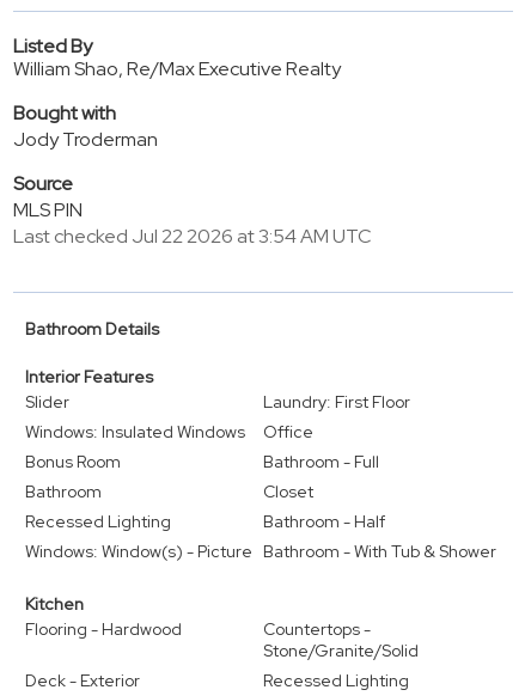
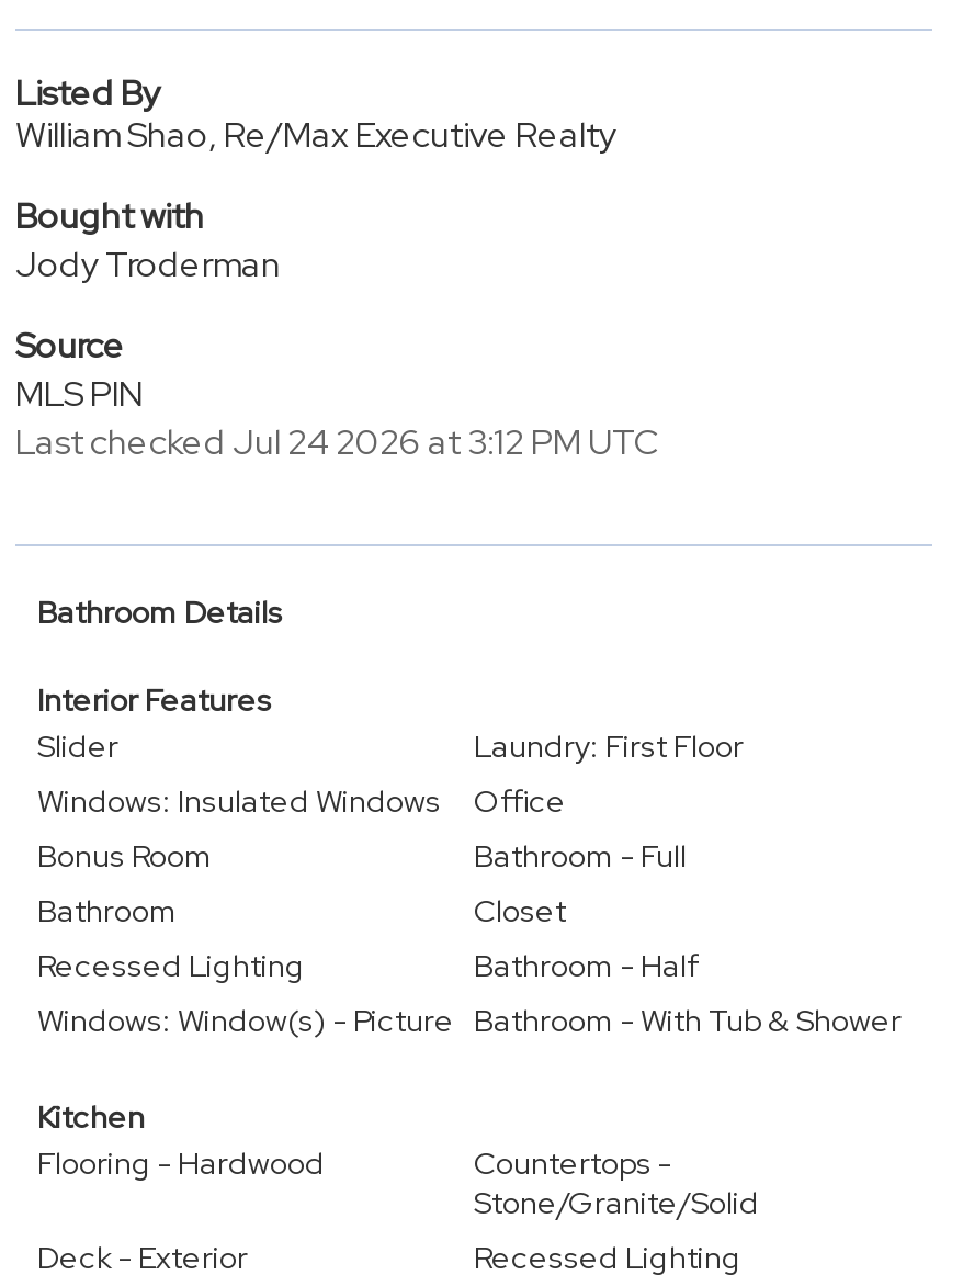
- Last checked Jul 22 2026 at 3:54 AM UTC
+ Last checked Jul 24 2026 at 3:12 PM UTC
